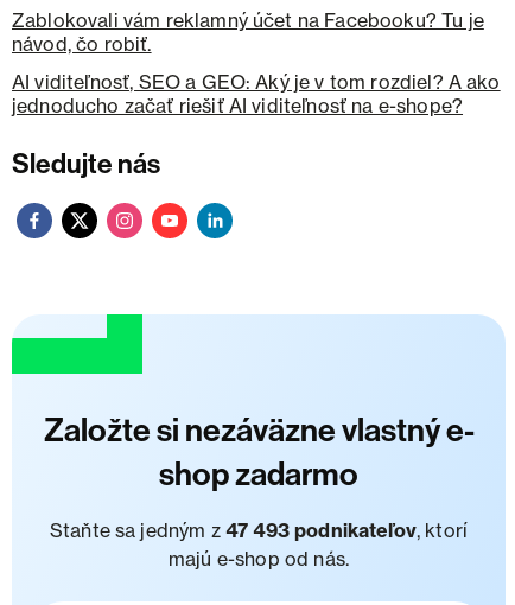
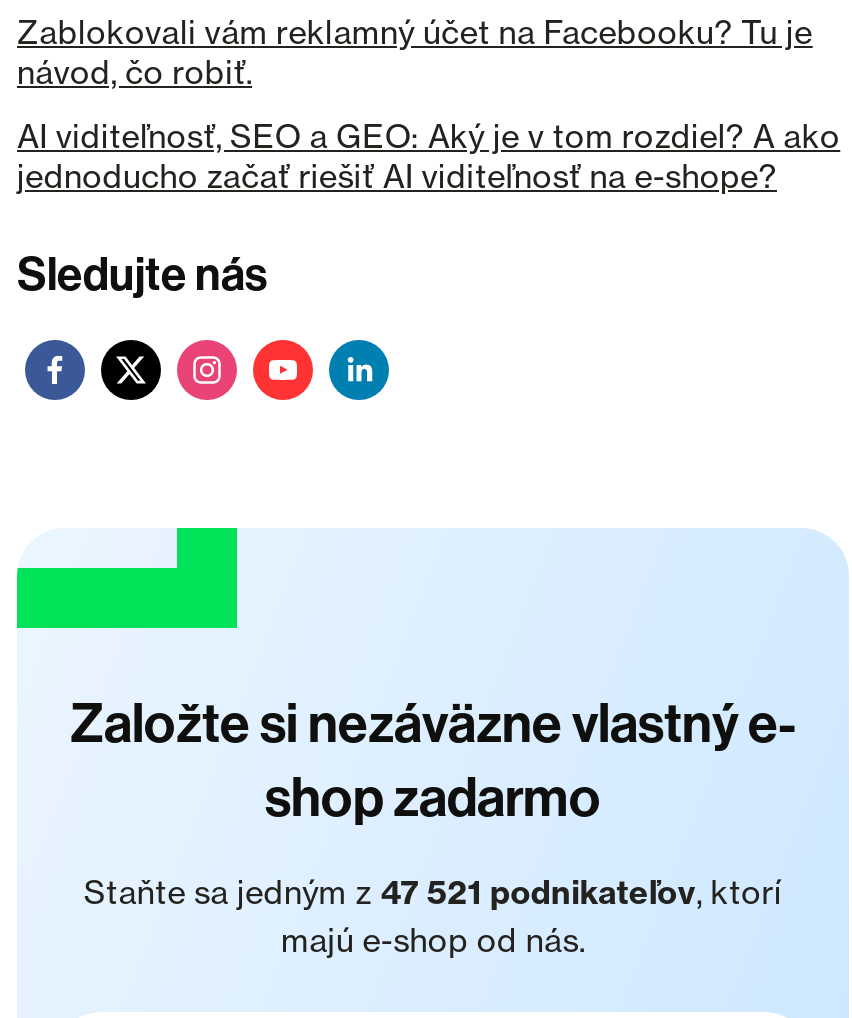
- Staňte sa jedným z 47 493 podnikateľov, ktorí
+ Staňte sa jedným z 47 521 podnikateľov, ktorí
